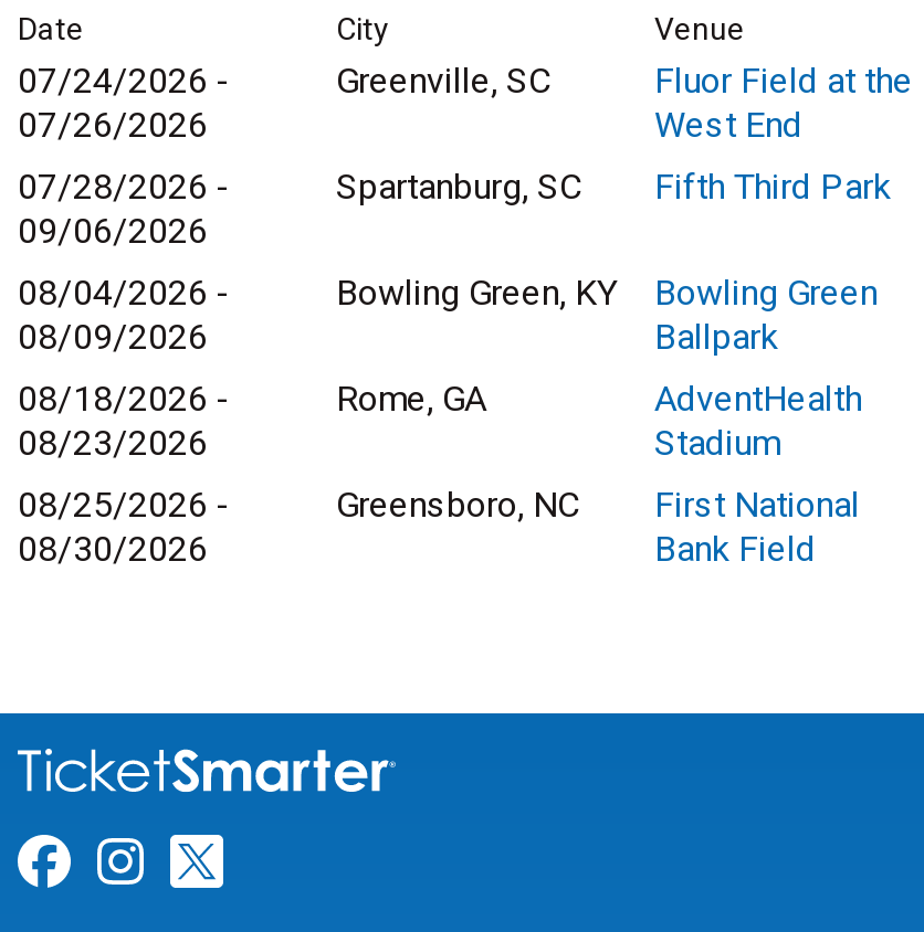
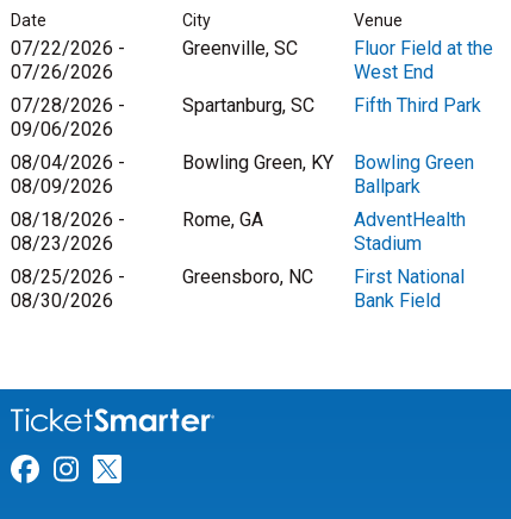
- 07/24/2026 -
+ 07/22/2026 -
